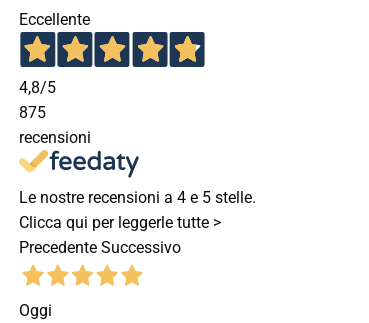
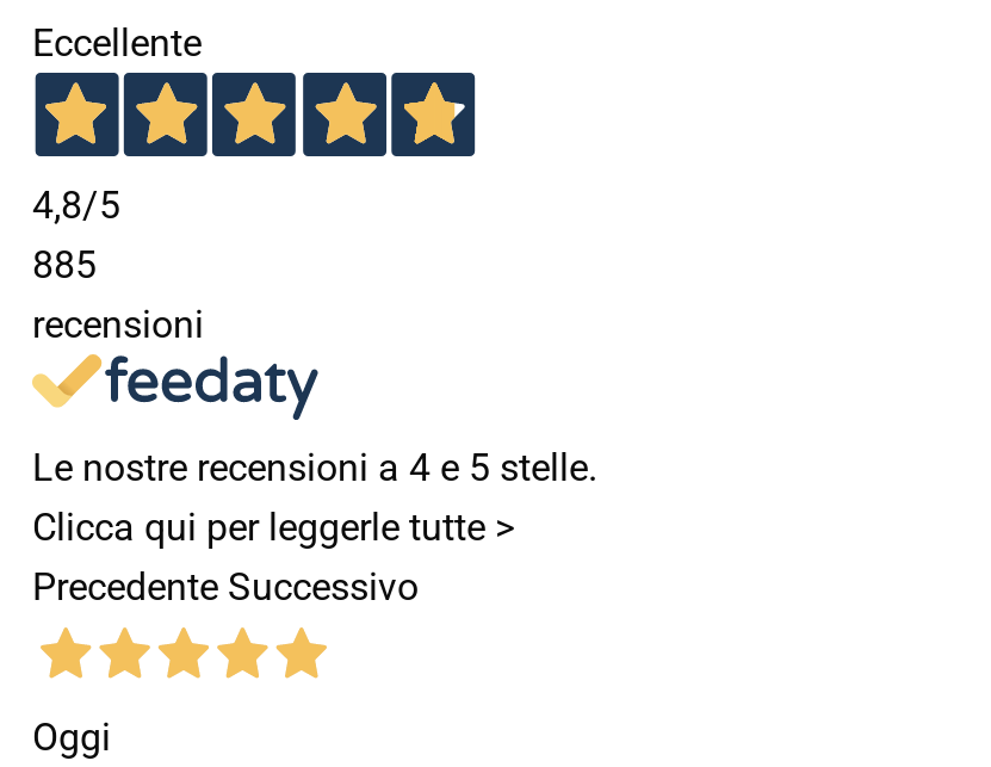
- 875
+ 885
